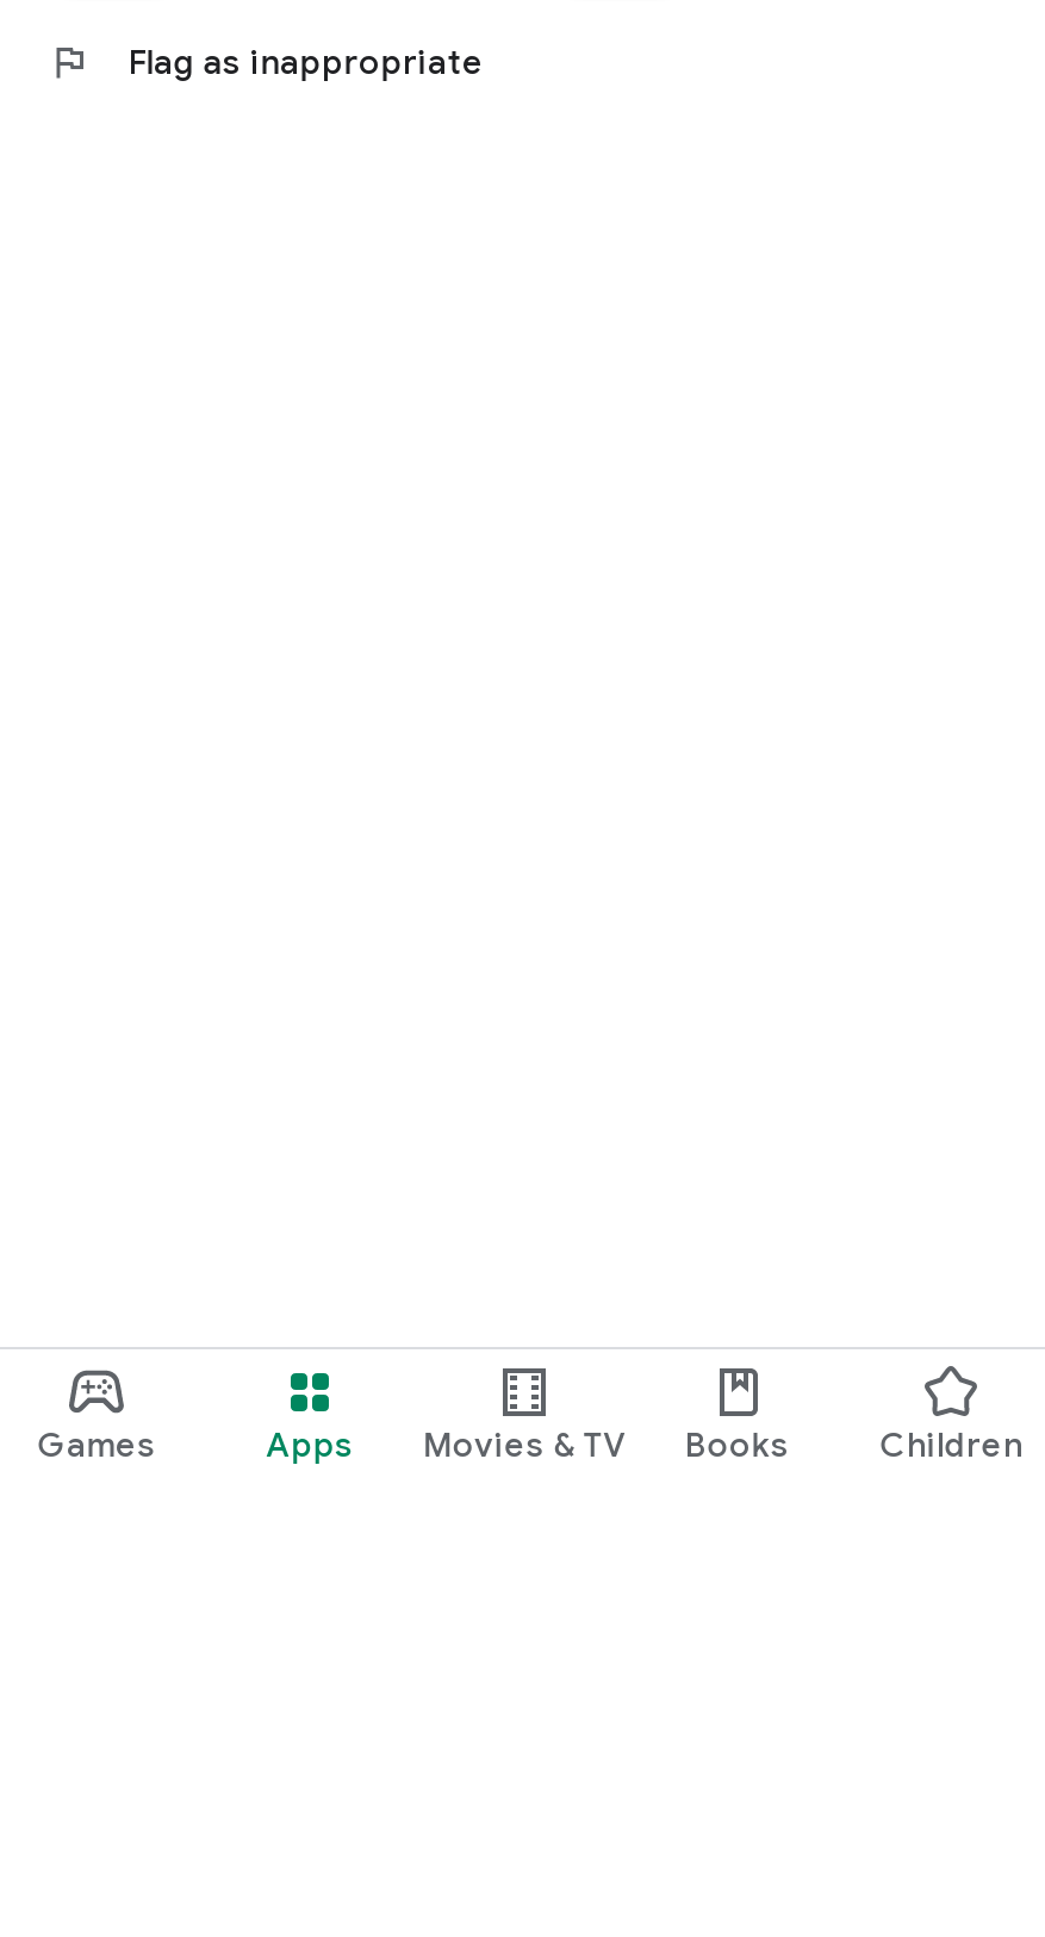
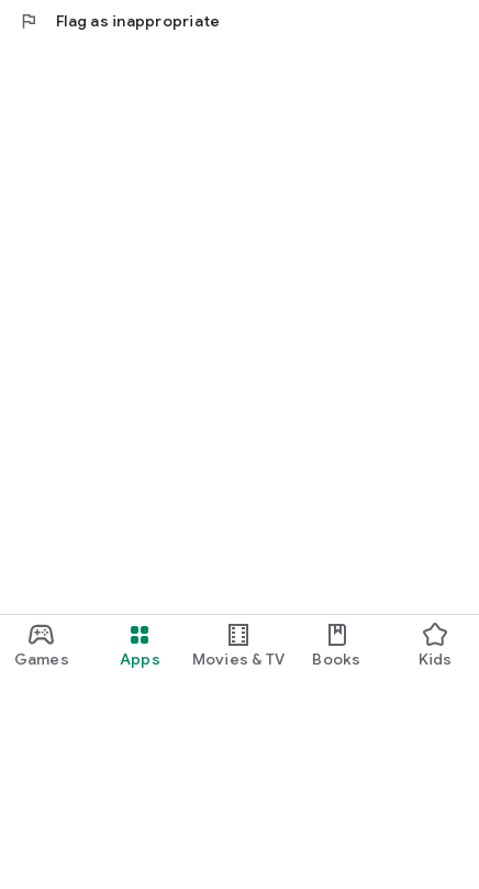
- Children
+ Kids
